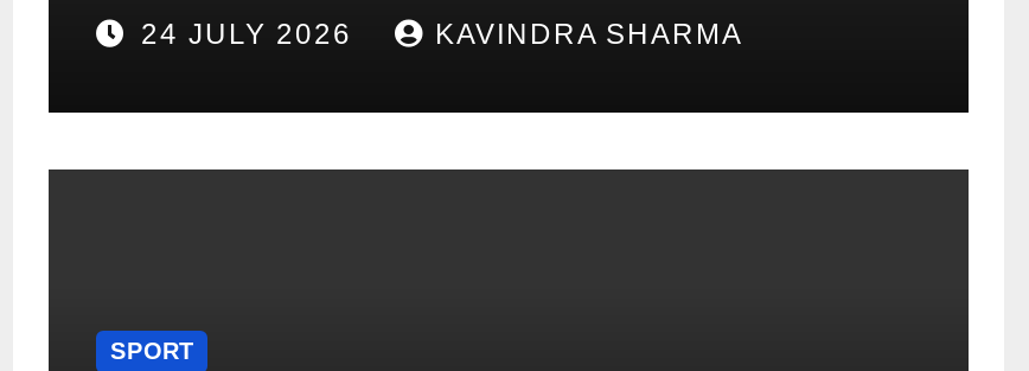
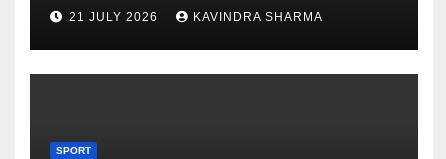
- 24 JULY 2026
+ 21 JULY 2026
